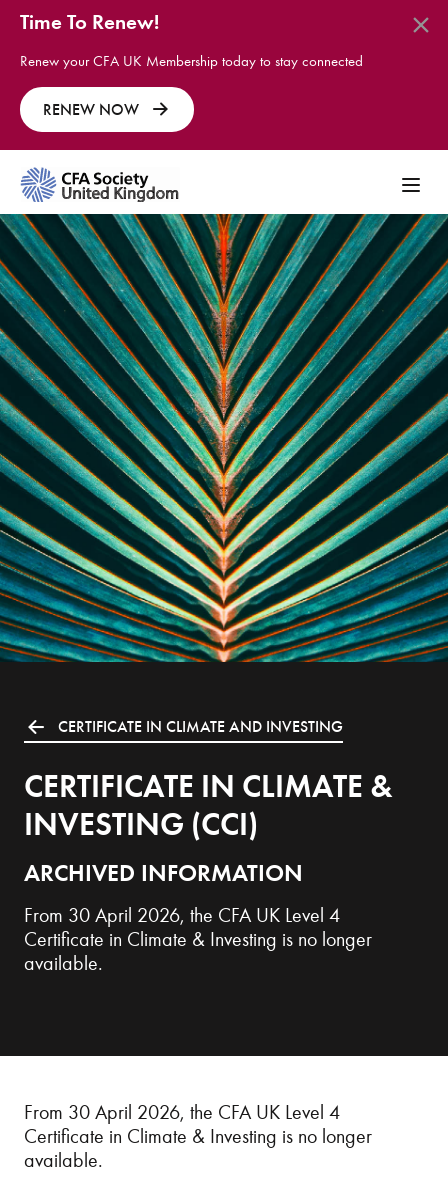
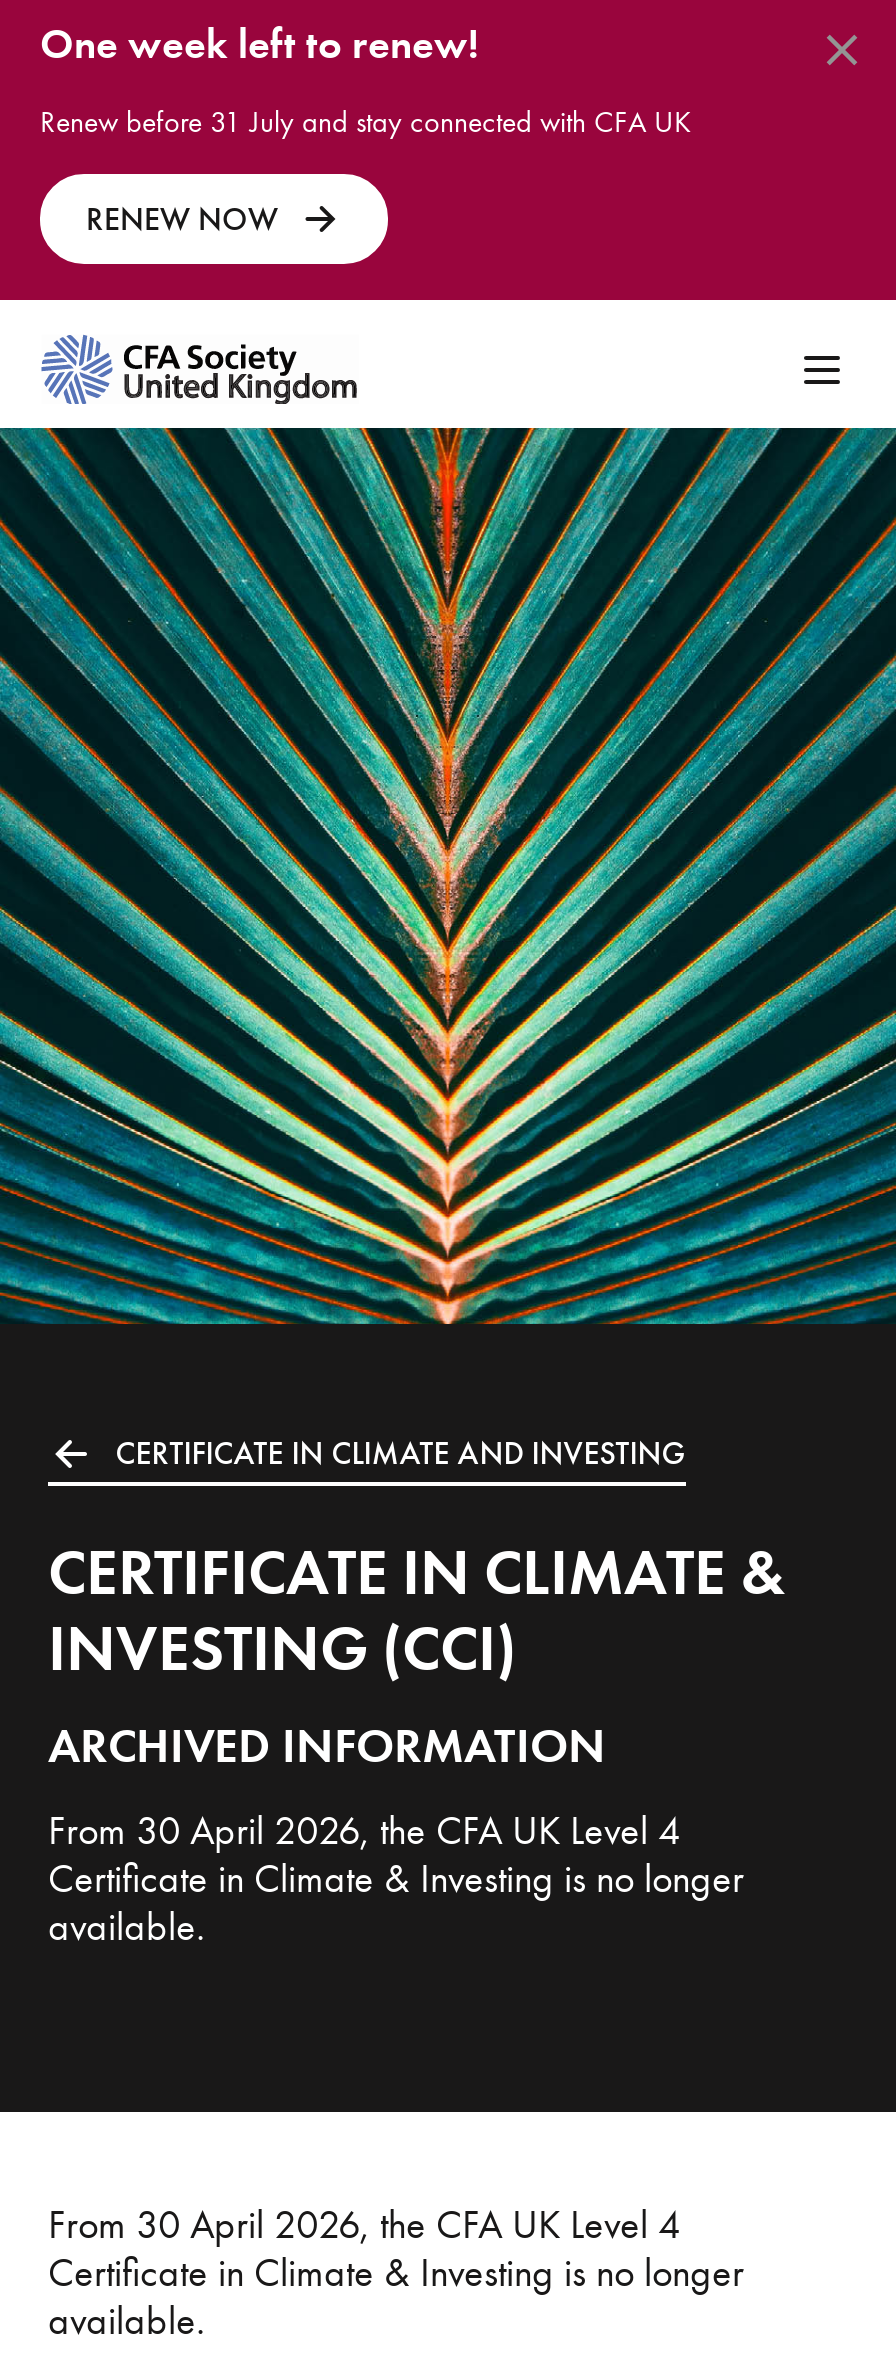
- Time To Renew!
+ One week left to renew!

- Renew your CFA UK Membership today to stay connected
+ Renew before 31 July and stay connected with CFA UK
